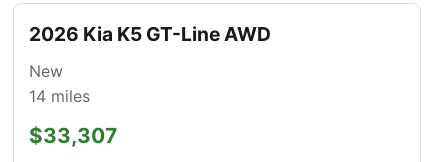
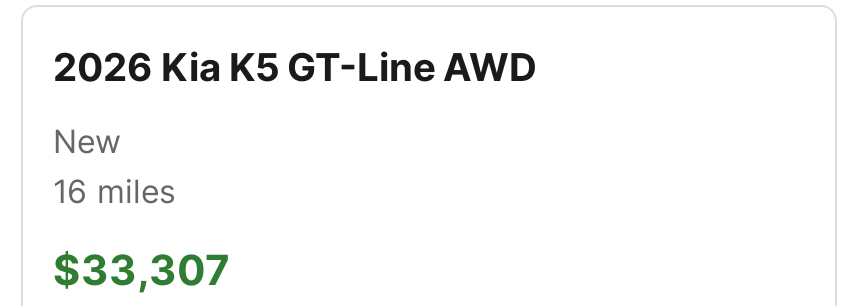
- 14 miles
+ 16 miles
